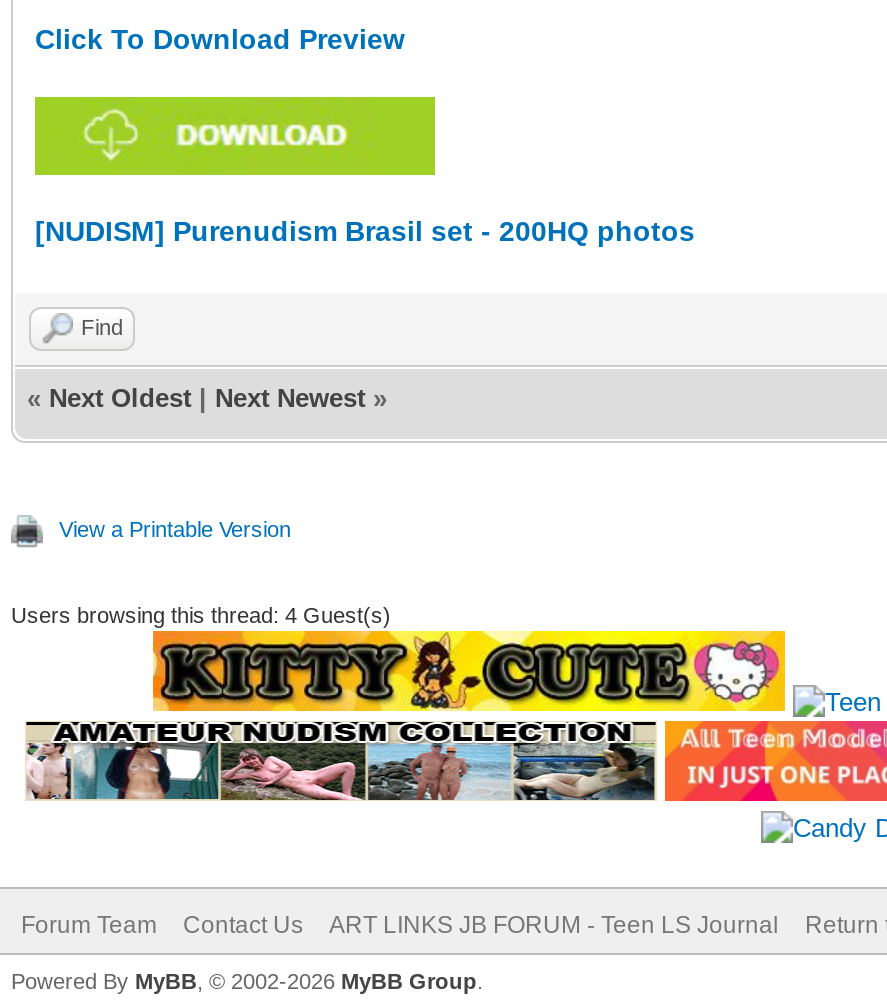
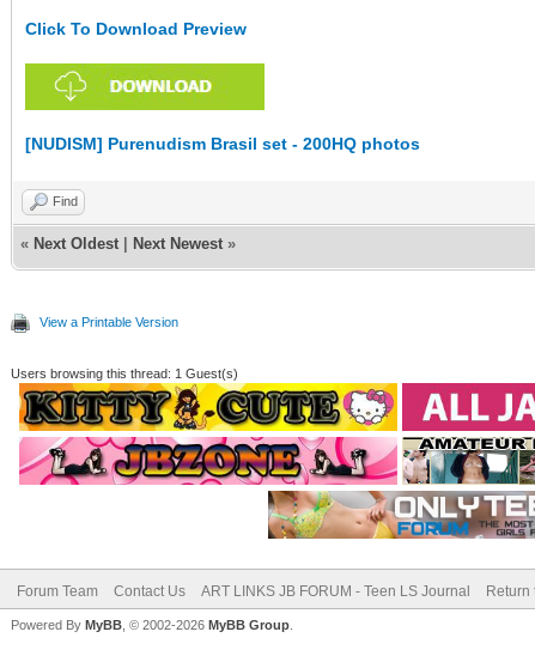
- Users browsing this thread: 4 Guest(s)
+ Users browsing this thread: 1 Guest(s)

- [image]
+ [image]
